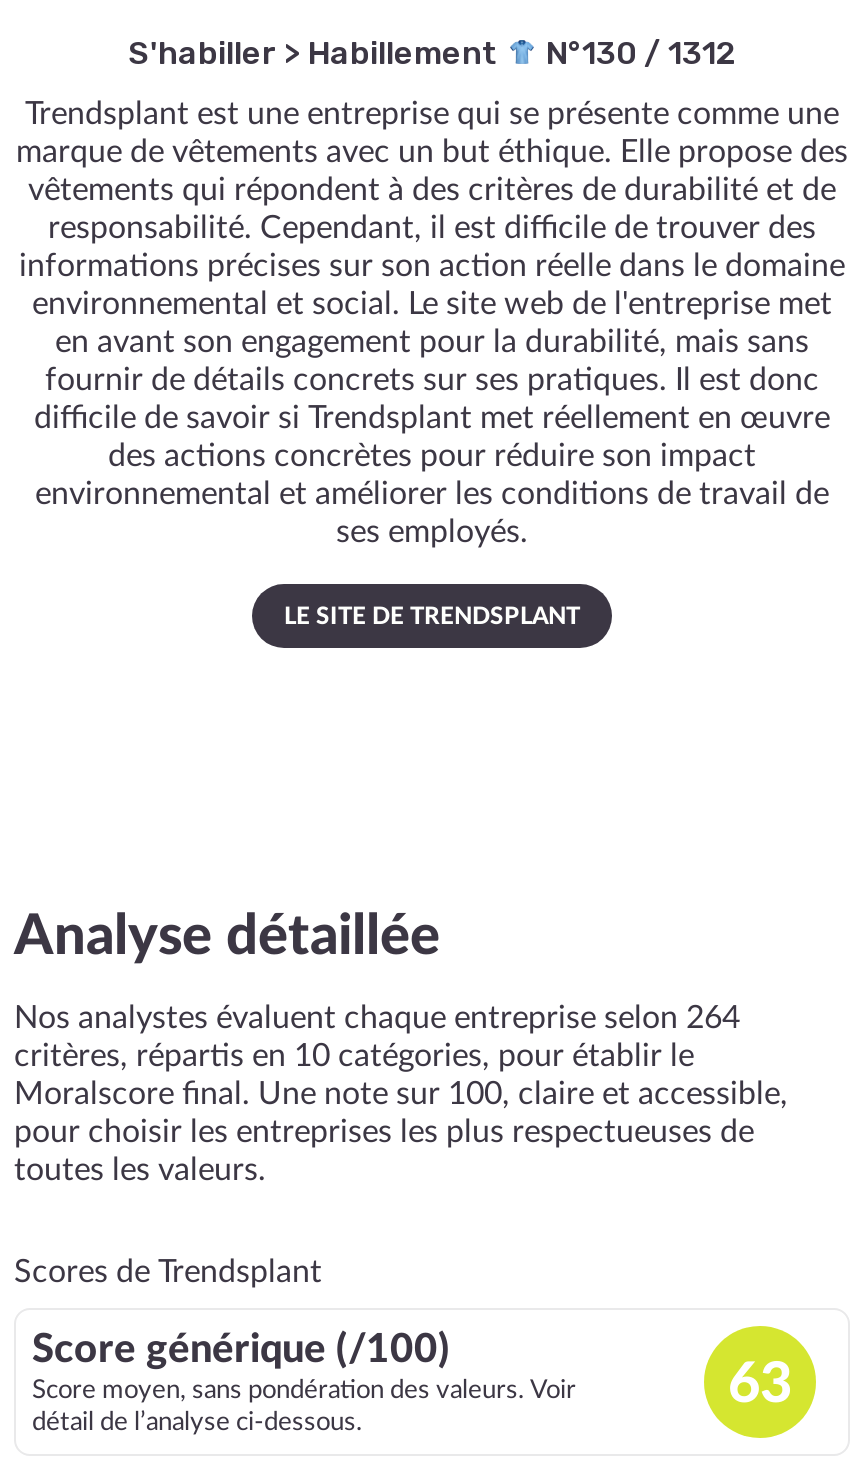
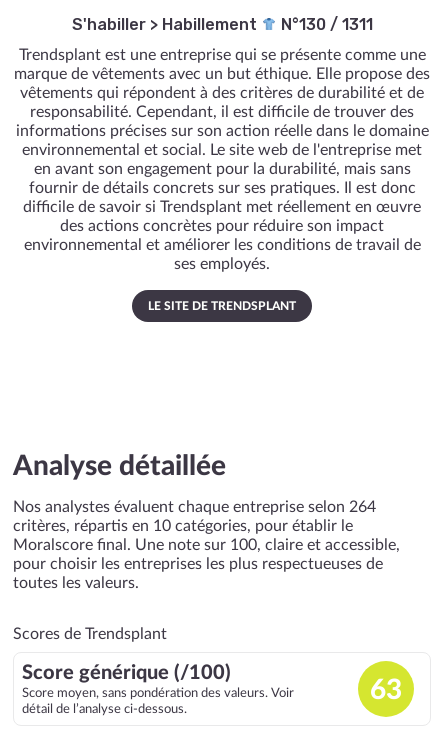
- S'habiller > Habillement N°130 / 1312
+ S'habiller > Habillement N°130 / 1311
